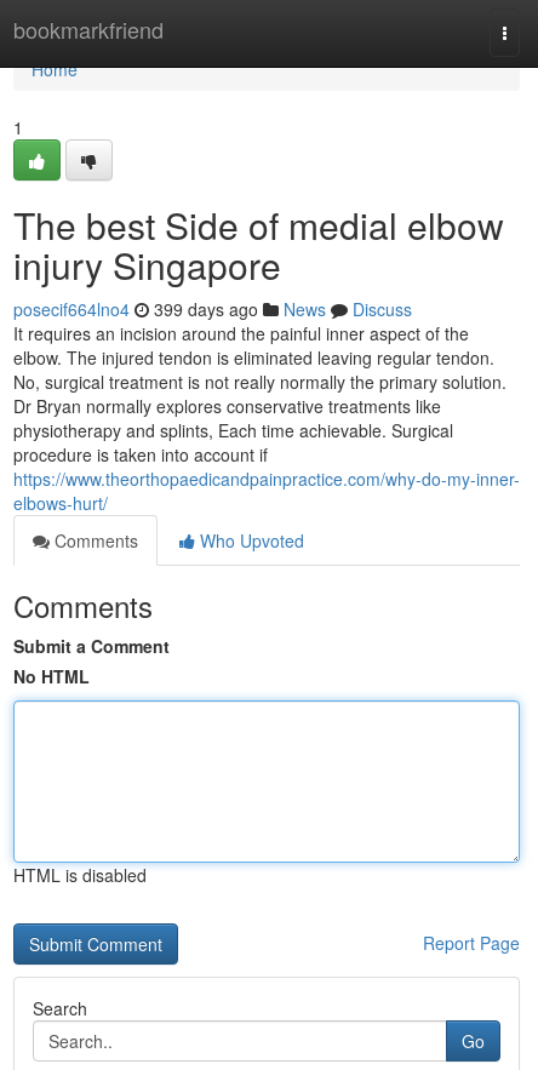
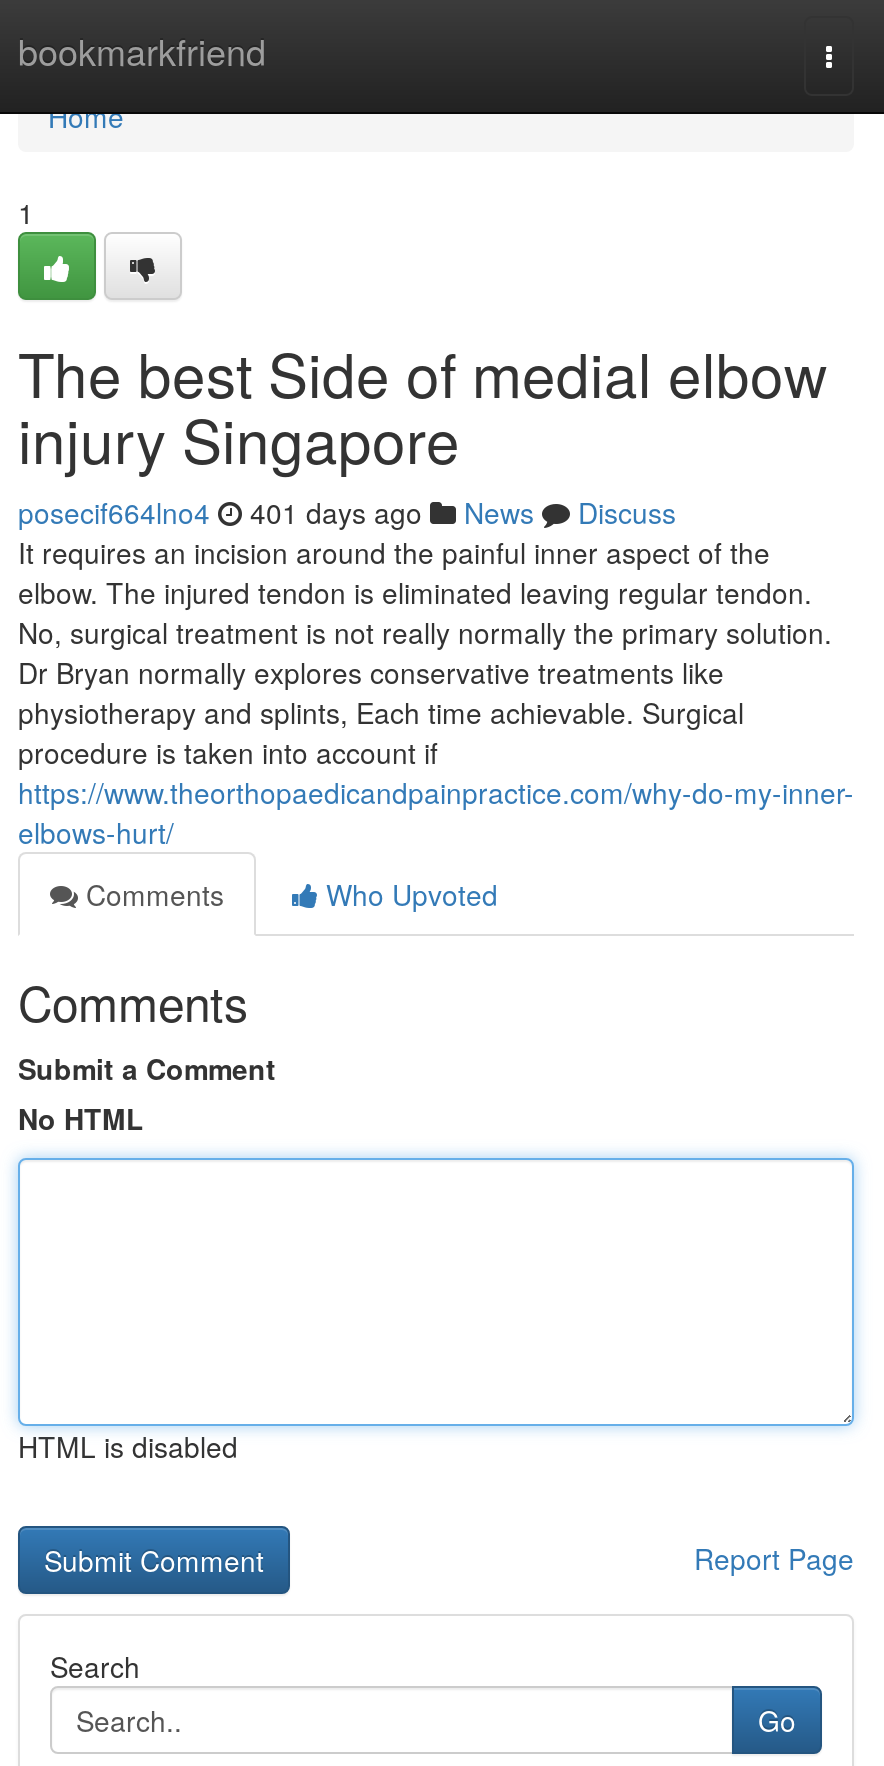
- posecif664lno4 399 days ago News Discuss
+ posecif664lno4 401 days ago News Discuss
